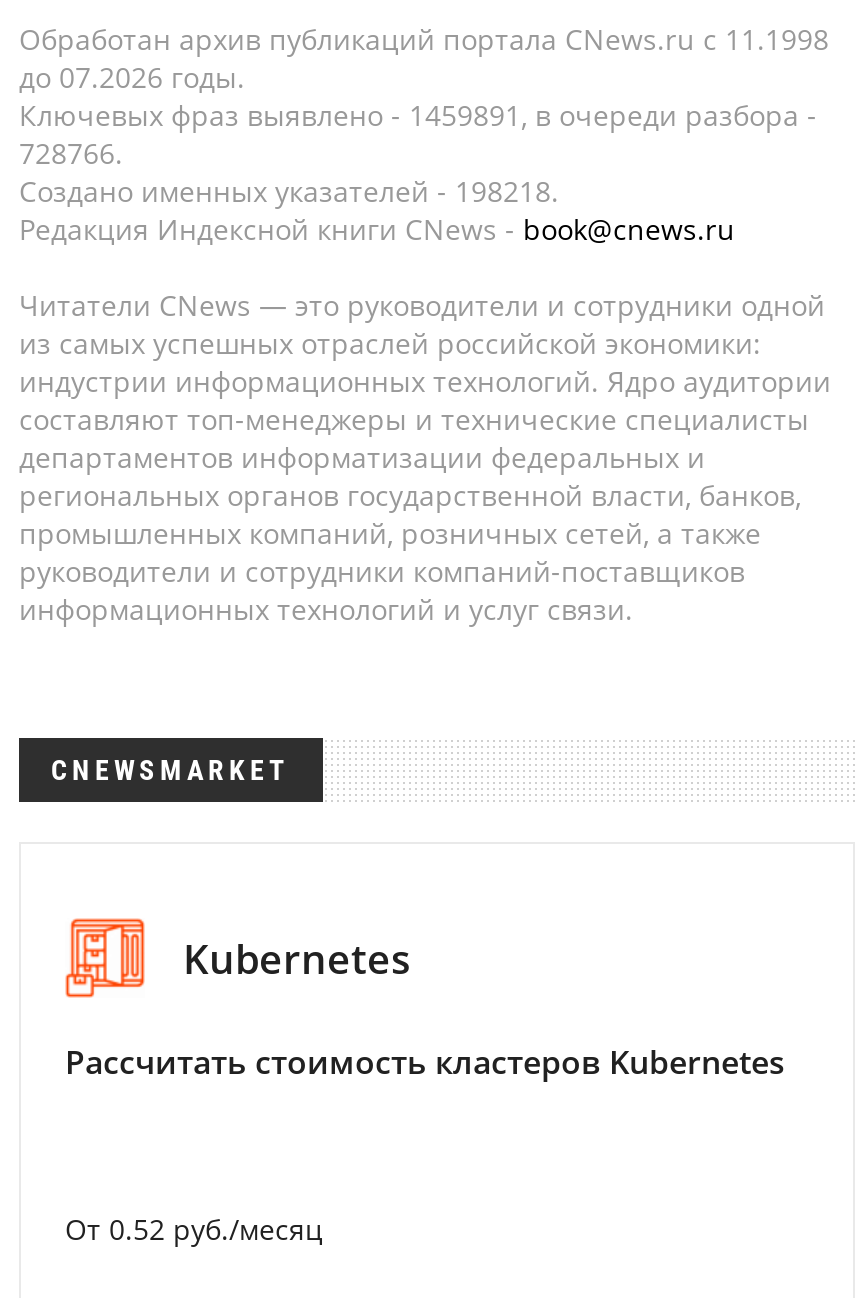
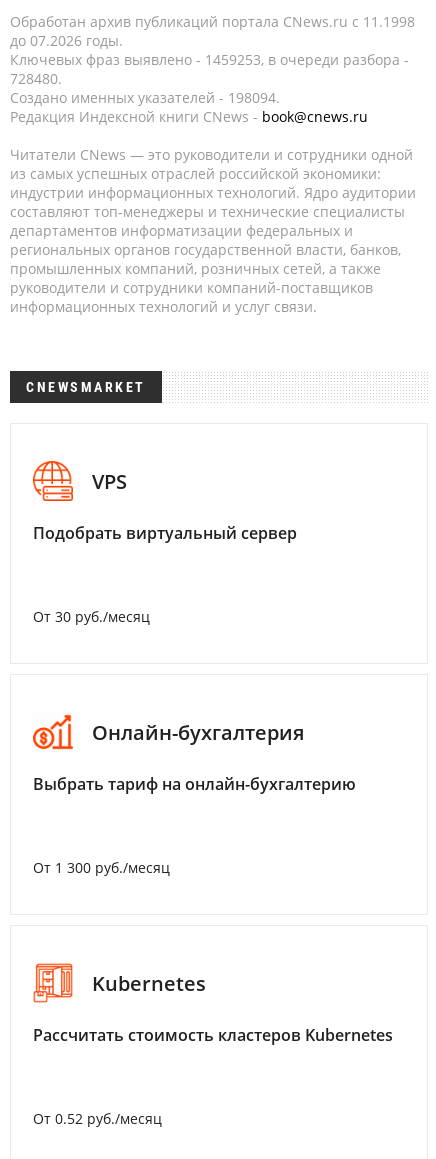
- Ключевых фраз выявлено - 1459891, в очереди разбора -
+ Ключевых фраз выявлено - 1459253, в очереди разбора -

- 728766.
+ 728480.

- Создано именных указателей - 198218.
+ Создано именных указателей - 198094.

+ [image]
+ VPS
+ Подобрать виртуальный сервер

+ [image]
+ Онлайн-бухгалтерия
+ Выбрать тариф на онлайн-бухгалтерию

+ От 30 руб./месяц

+ От 1 300 руб./месяц
